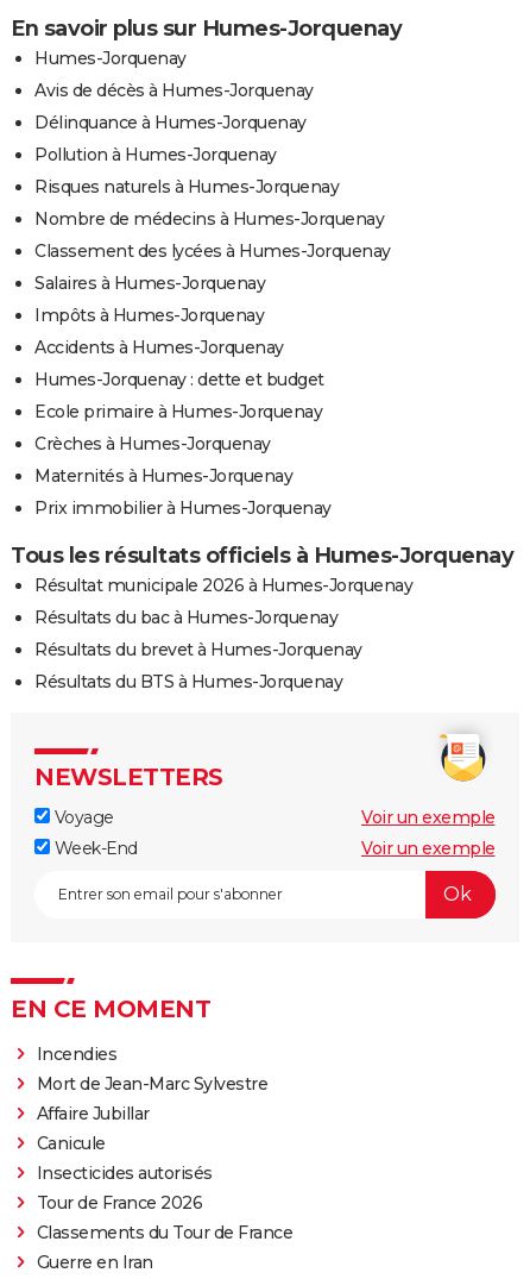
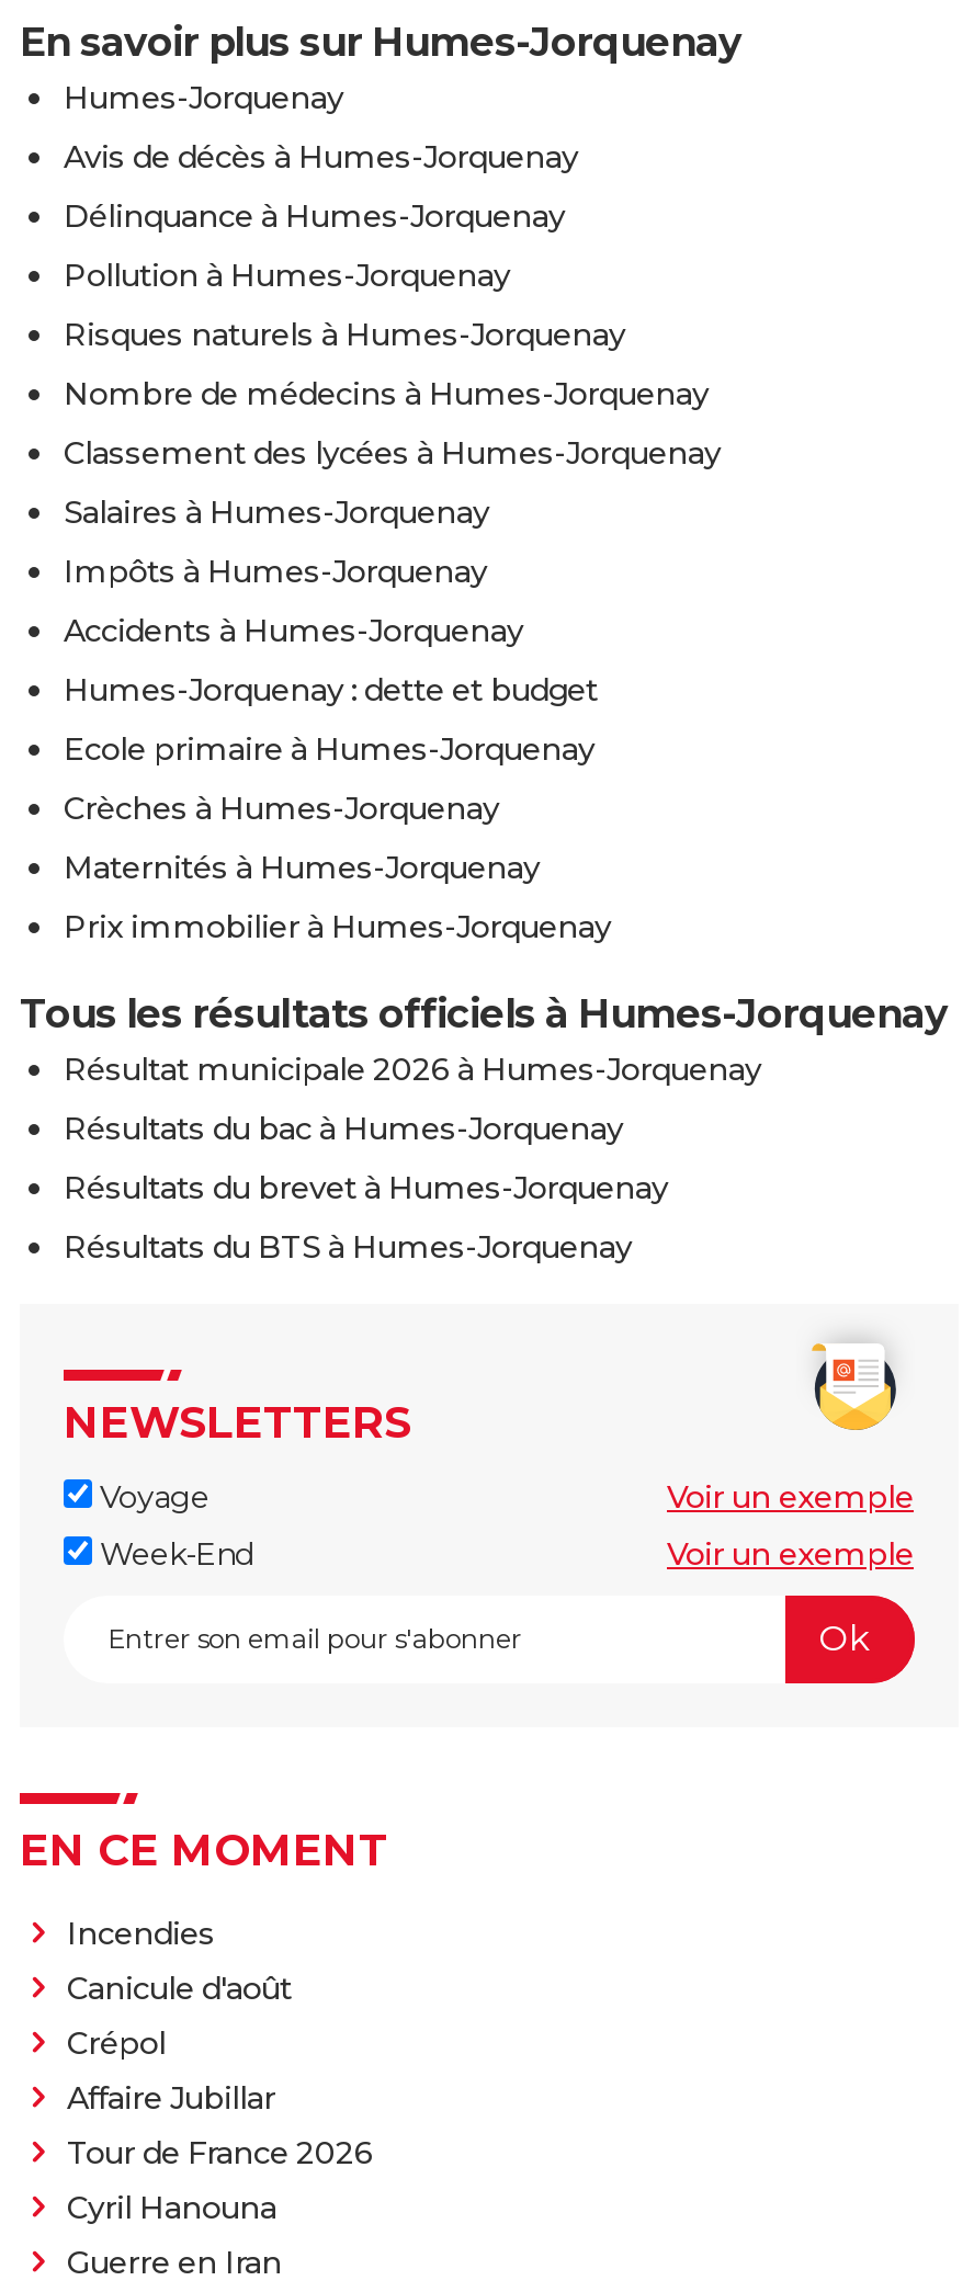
- Mort de Jean-Marc Sylvestre
+ Canicule d'août
+ Crépol

moved down: Affaire Jubillar

- Canicule
- Insecticides autorisés

- Classements du Tour de France
+ Cyril Hanouna
